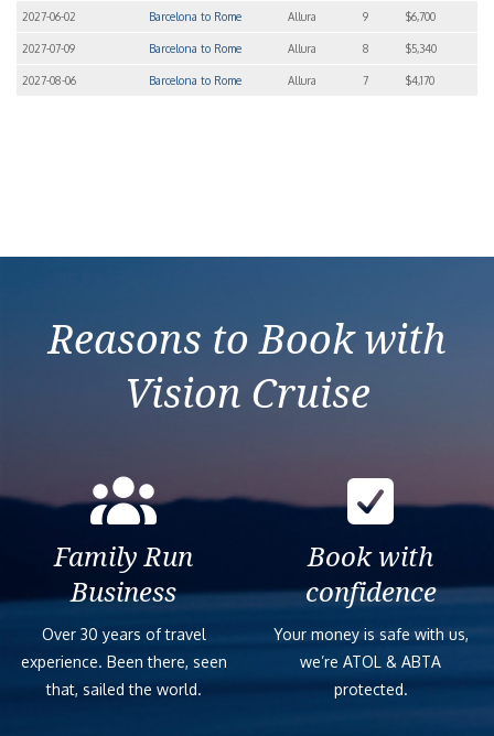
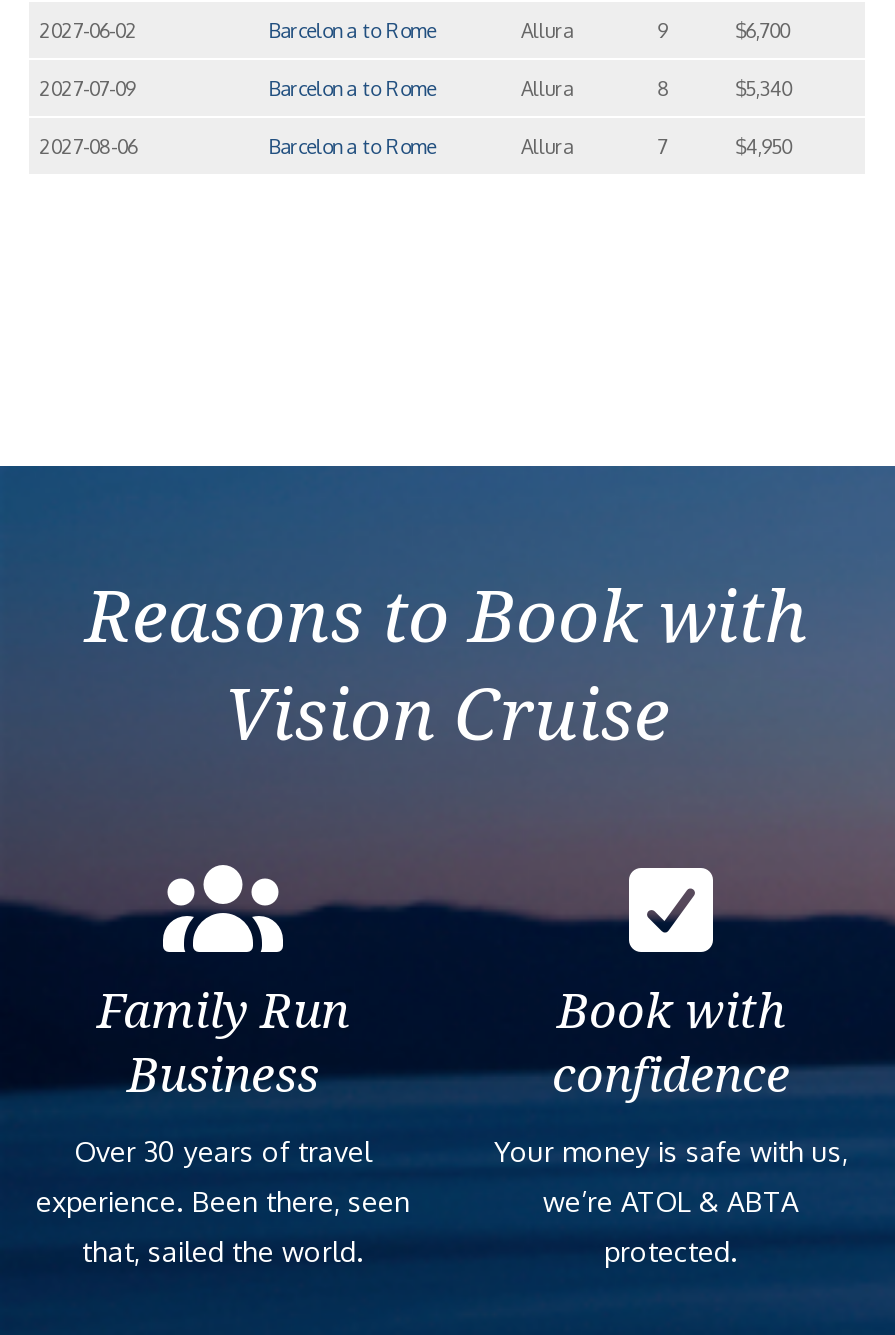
- $4,170
+ $4,950
